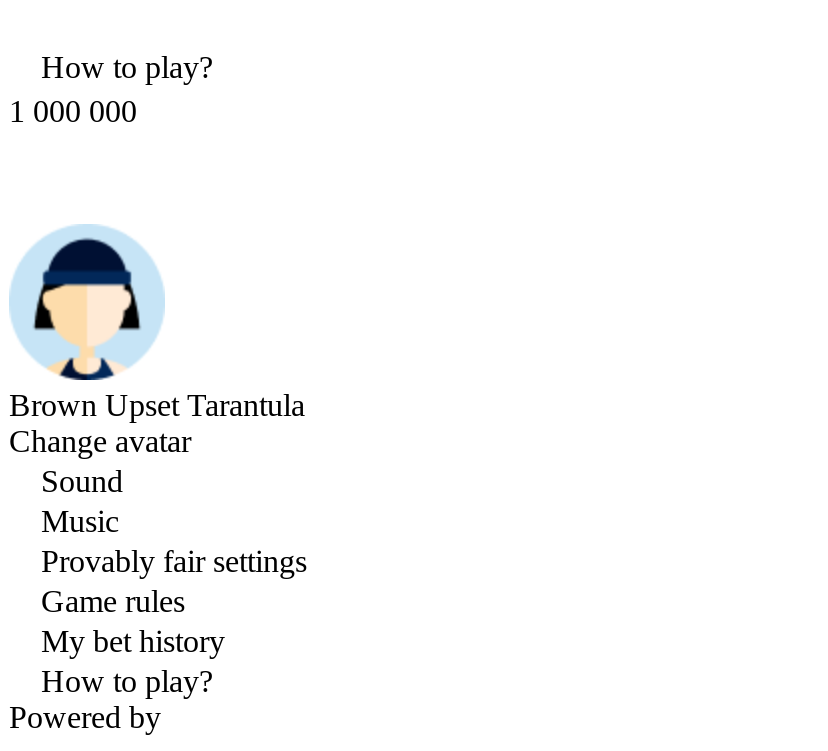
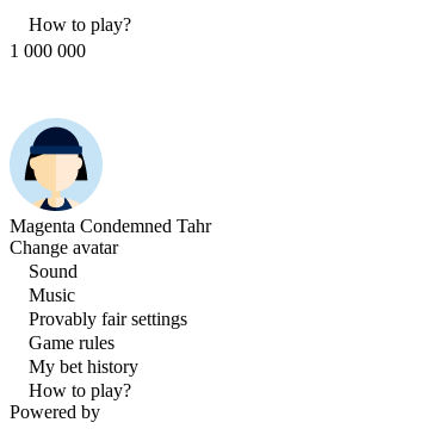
- Brown Upset Tarantula
+ Magenta Condemned Tahr
